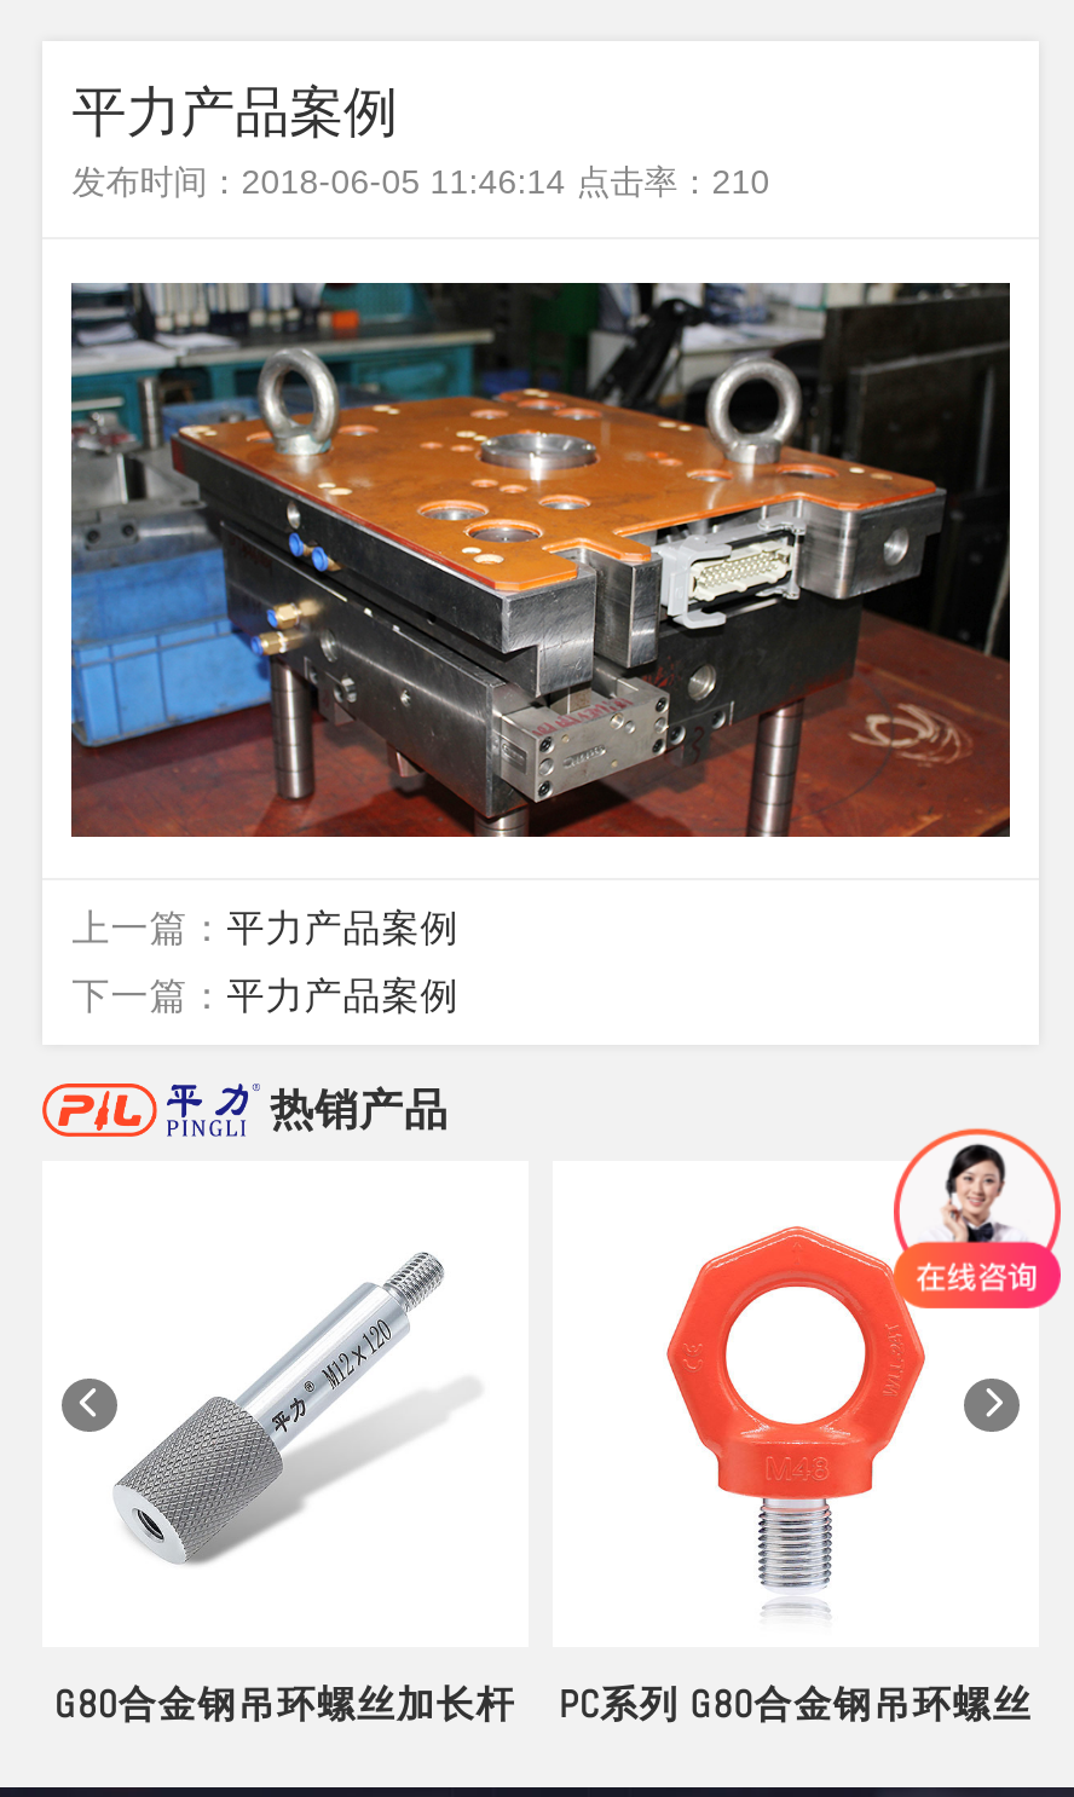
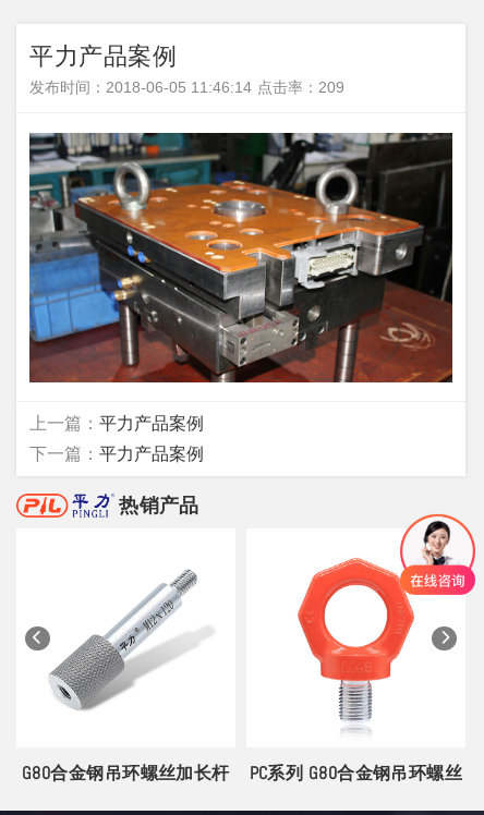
- 发布时间：2018-06-05 11:46:14 点击率：210
+ 发布时间：2018-06-05 11:46:14 点击率：209
